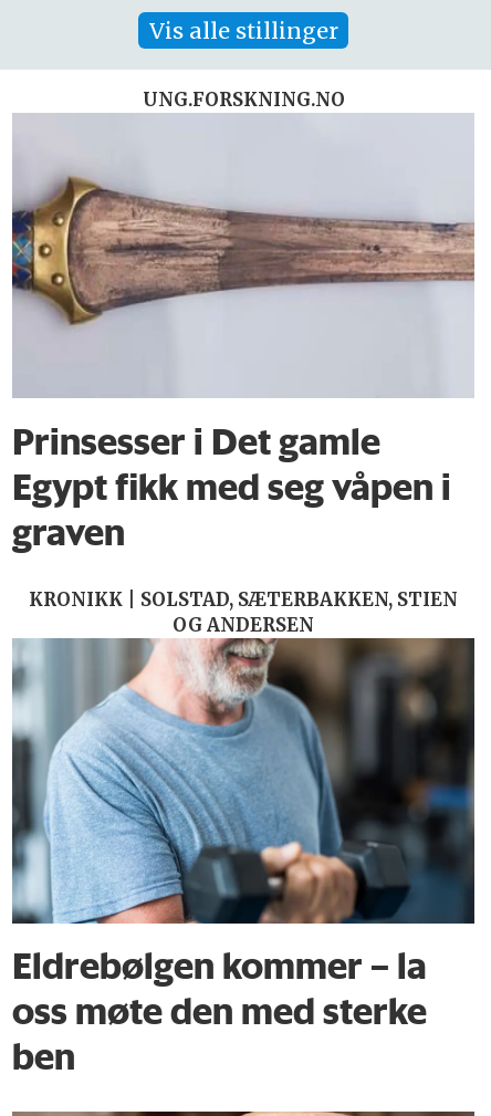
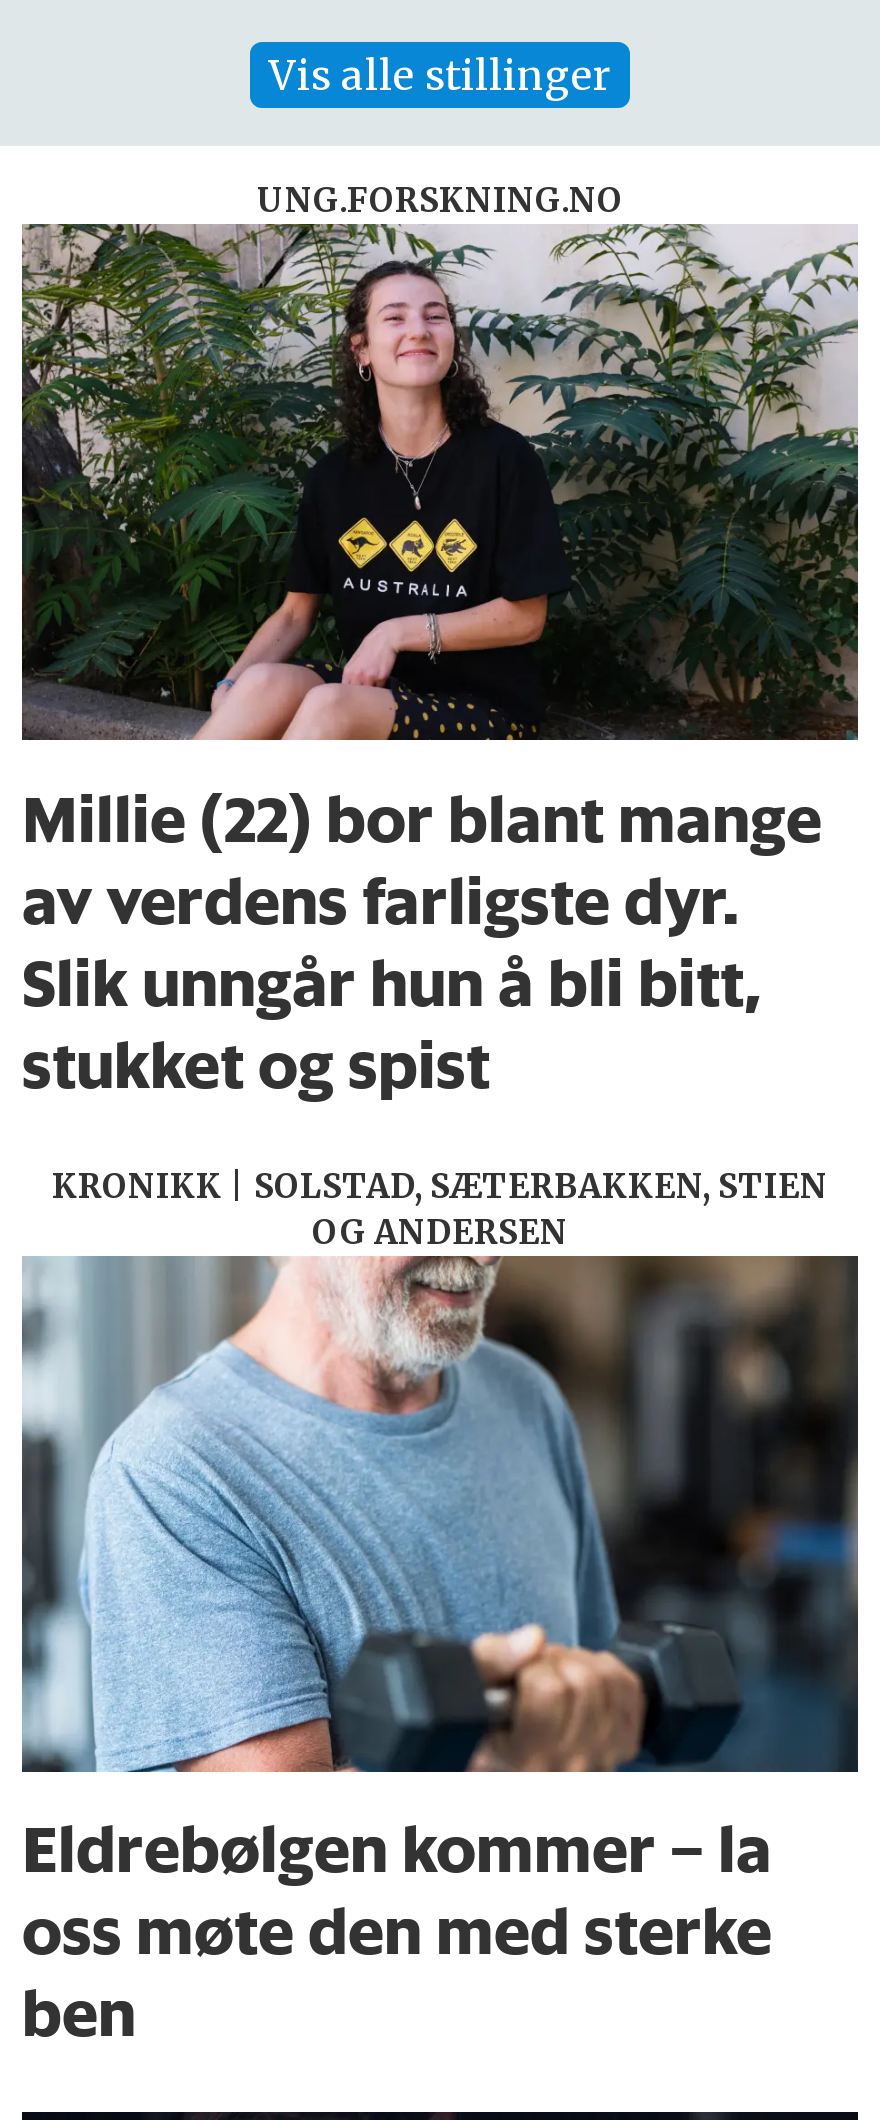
- [image]
- Prinsesser i Det gamle
- Egypt fikk med seg våpen i
- graven
+ [image]
+ Millie (22) bor blant mange
+ av verdens farligste dyr.
+ Slik unngår hun å bli bitt,
+ stukket og spist
